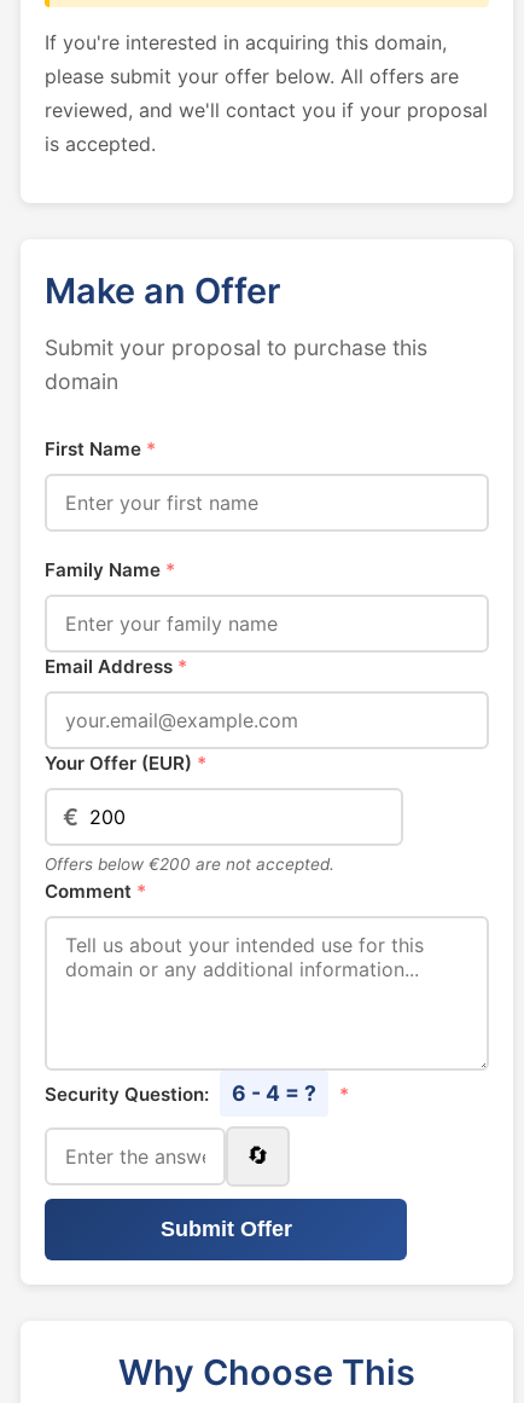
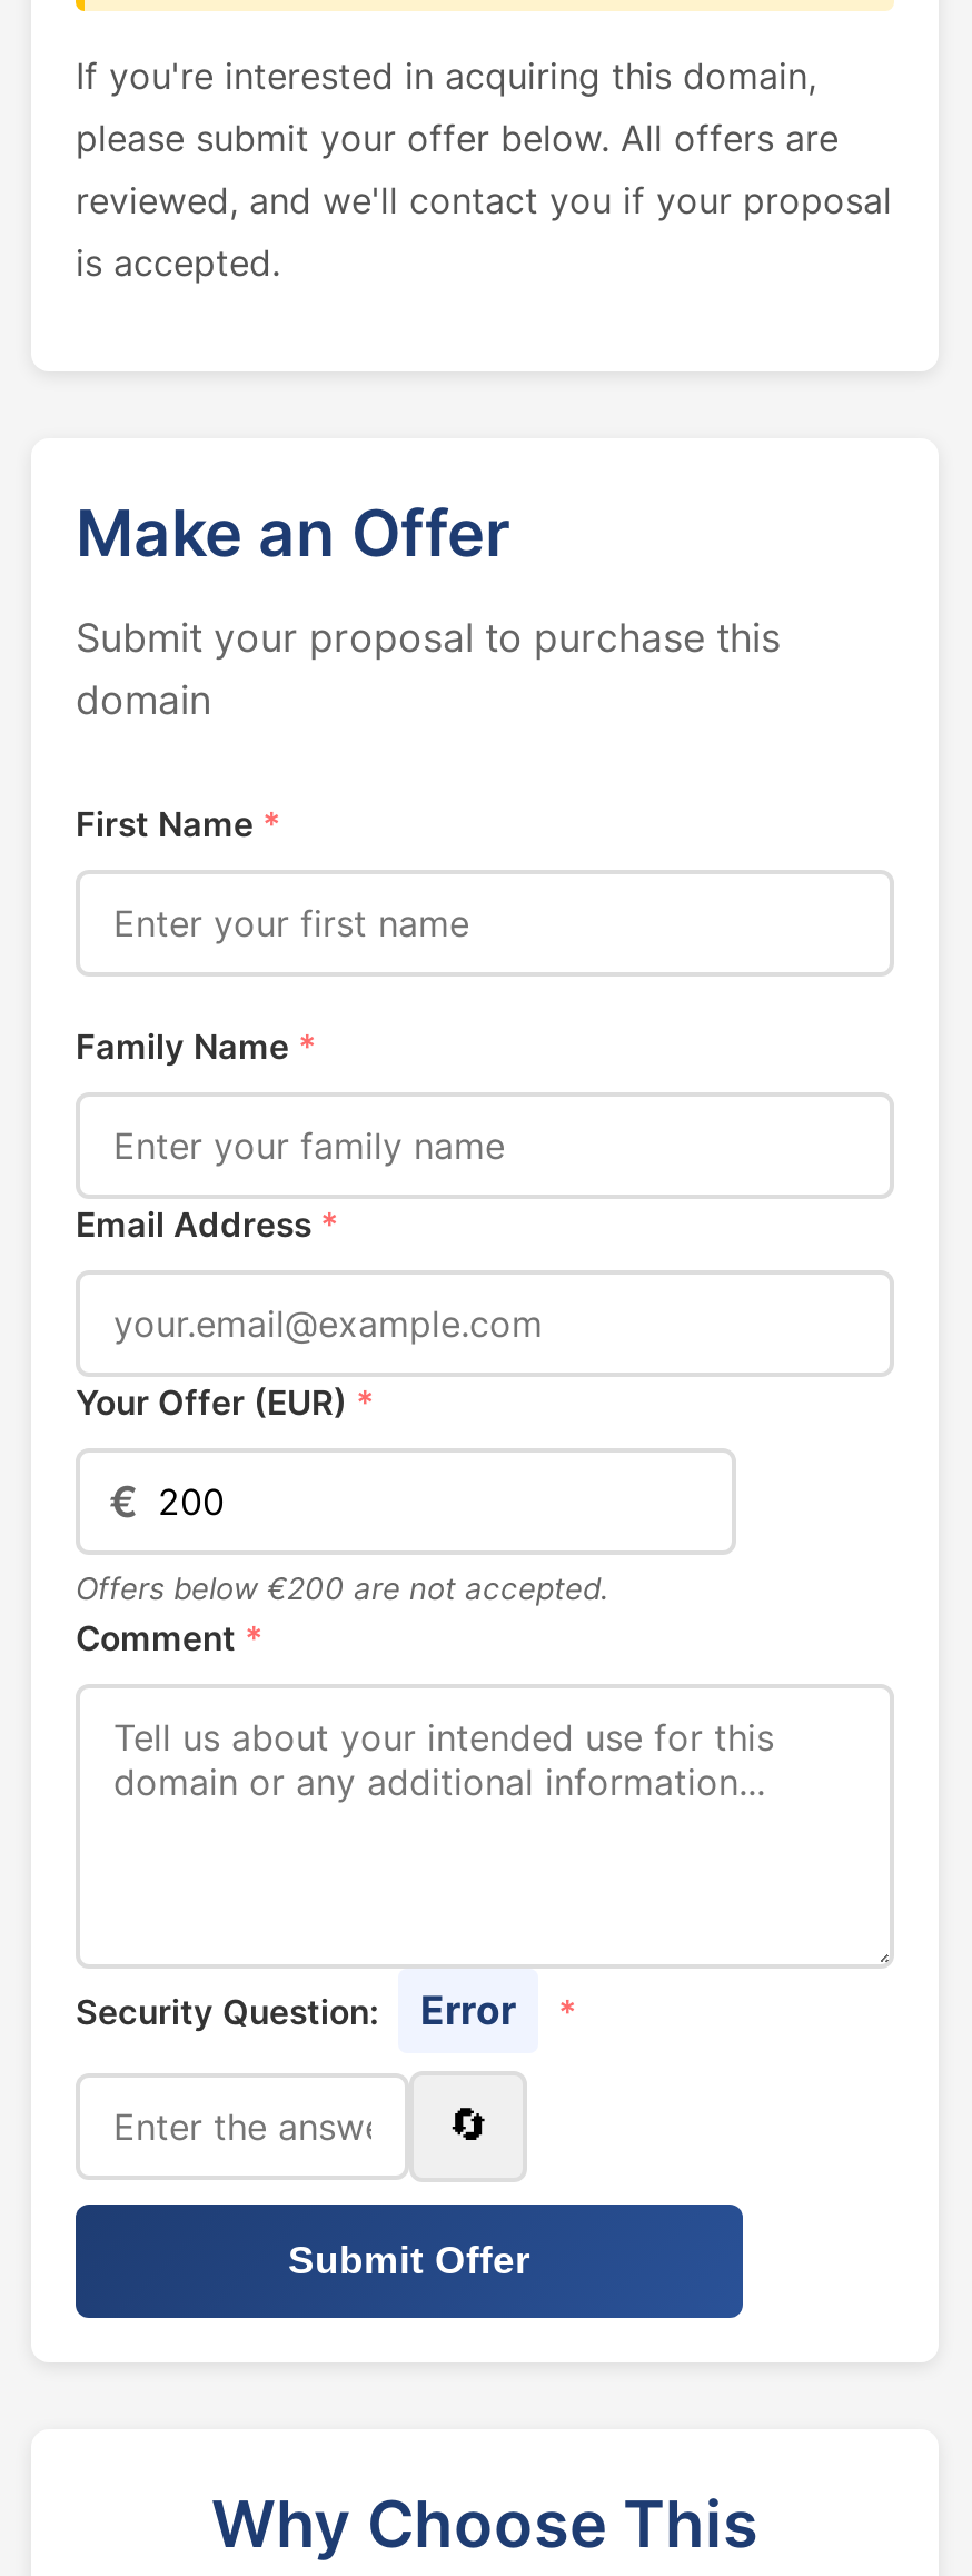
- 6 - 4 = ?
+ Error
